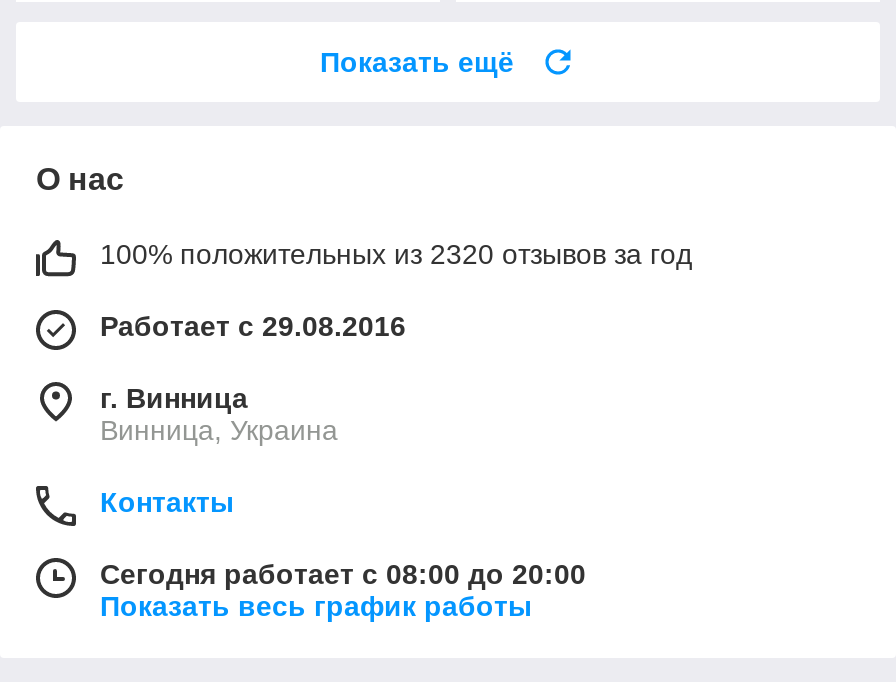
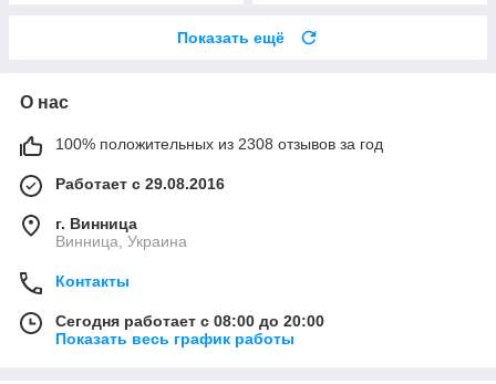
- 100% положительных из 2320 отзывов за год
+ 100% положительных из 2308 отзывов за год
